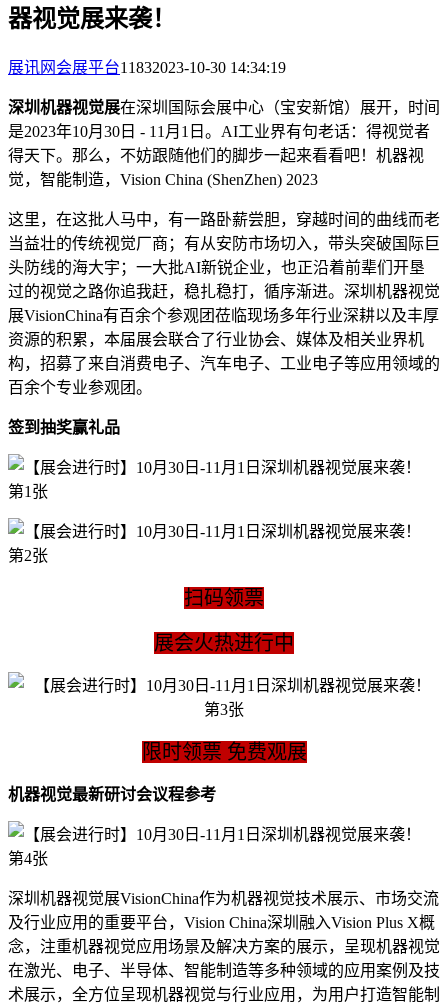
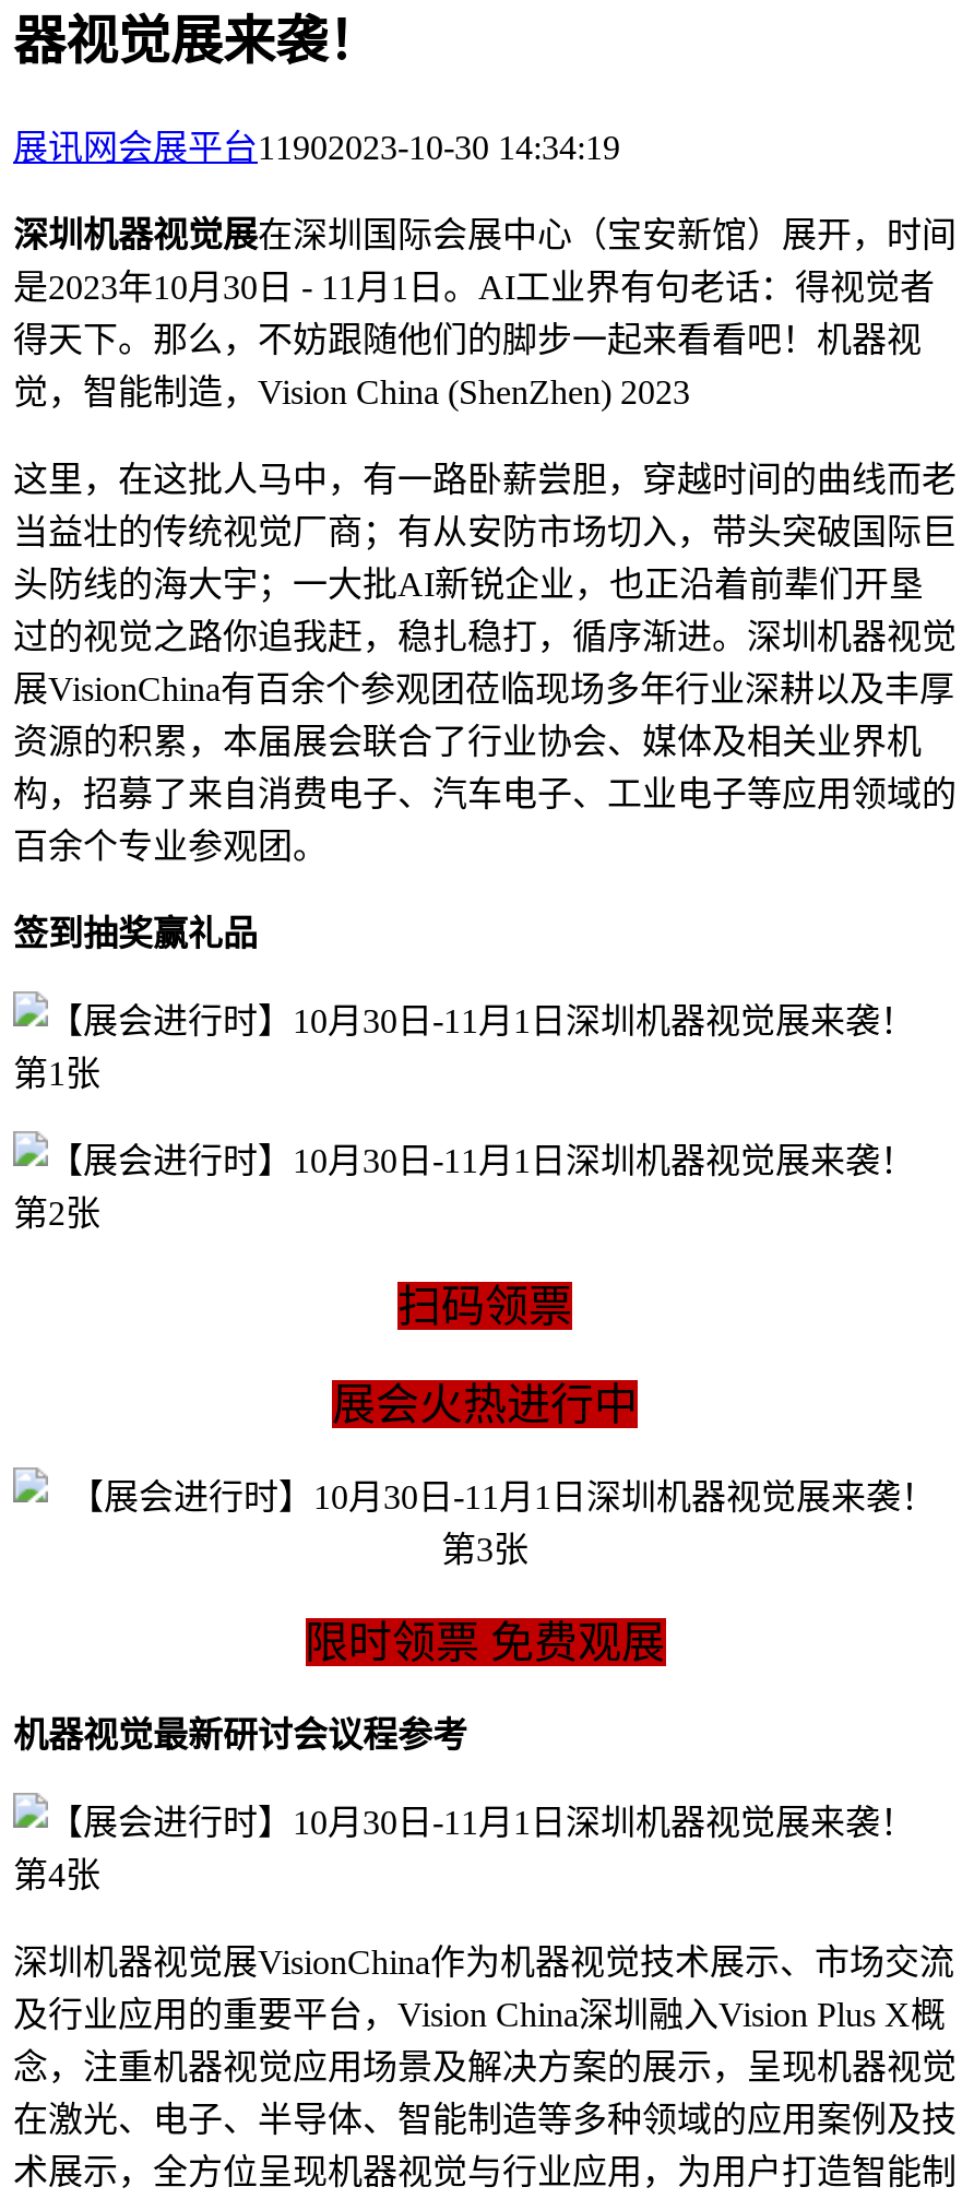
- 展讯网会展平台11832023-10-30 14:34:19
+ 展讯网会展平台11902023-10-30 14:34:19
